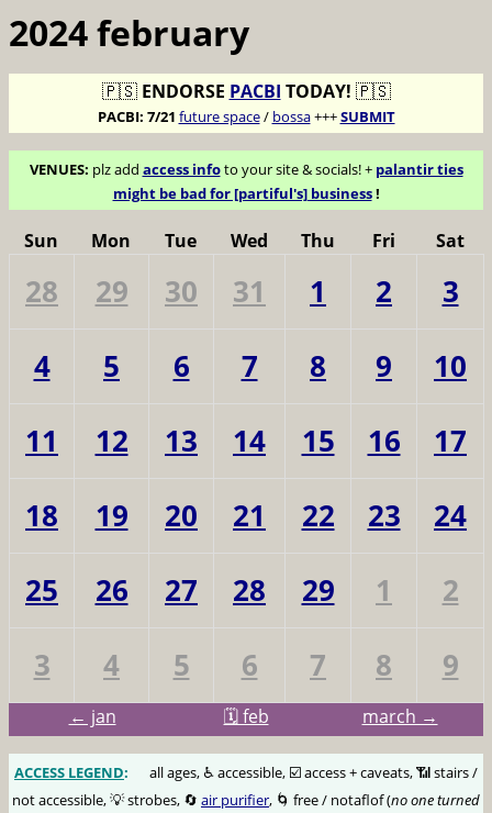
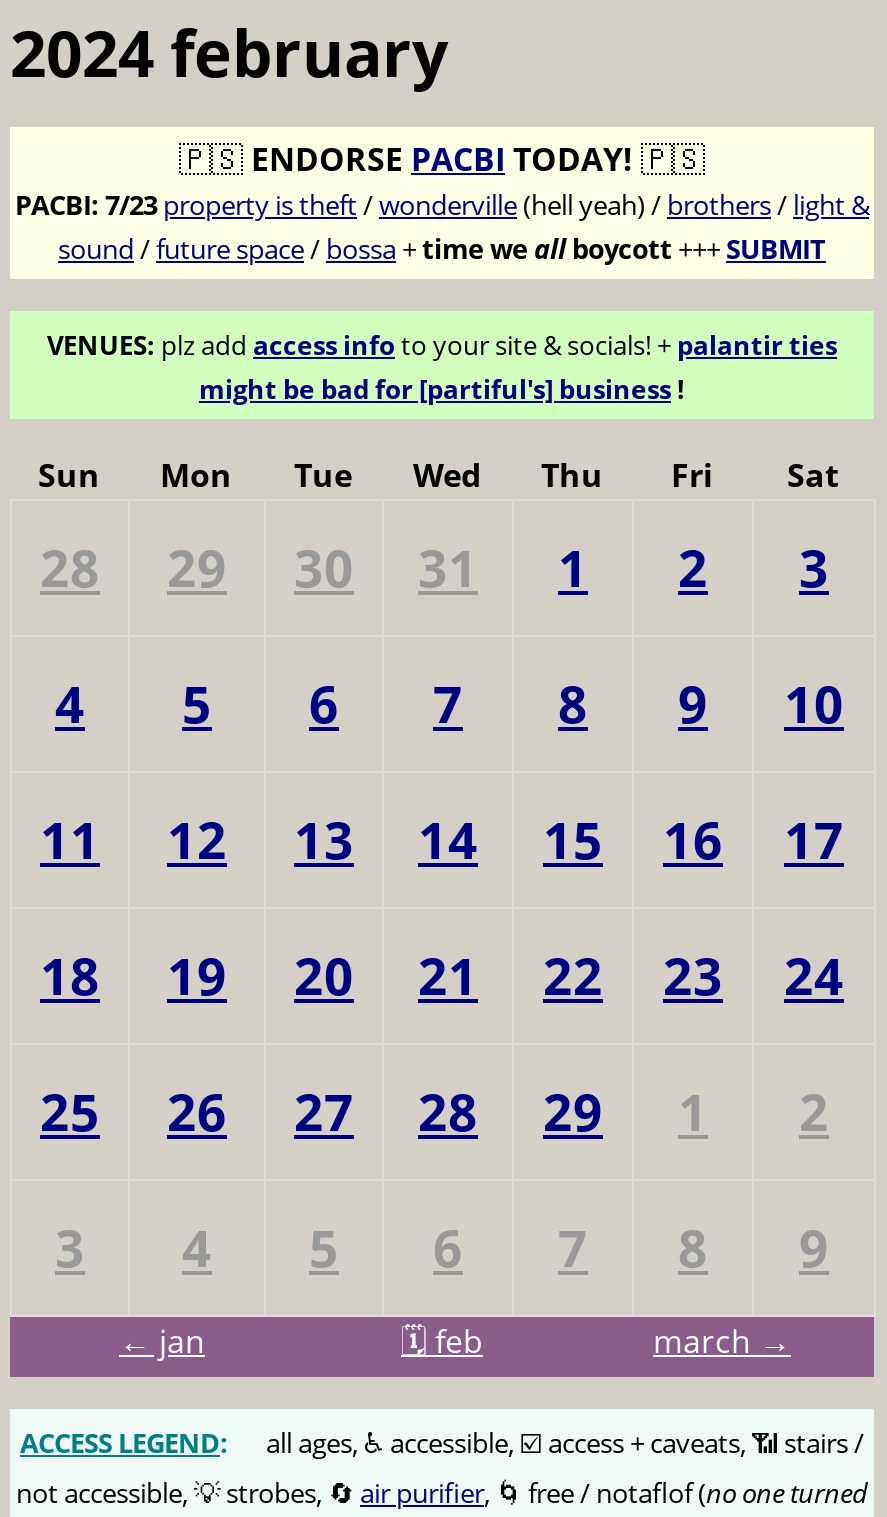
- PACBI: 7/21 future space/ bossa +++SUBMIT
+ PACBI: 7/23 property is theft /wonderville (hell yeah) / brothers/ light &
+ sound /future space/ bossa +time we all boycott +++ SUBMIT
